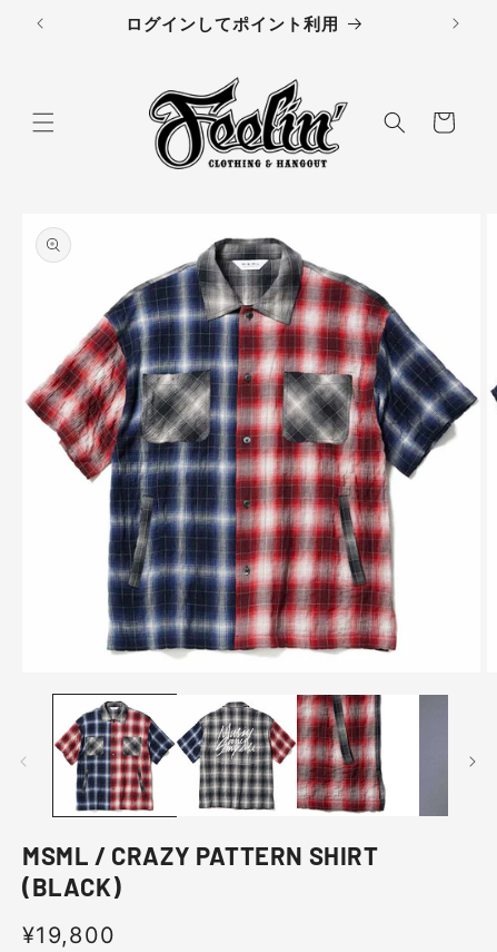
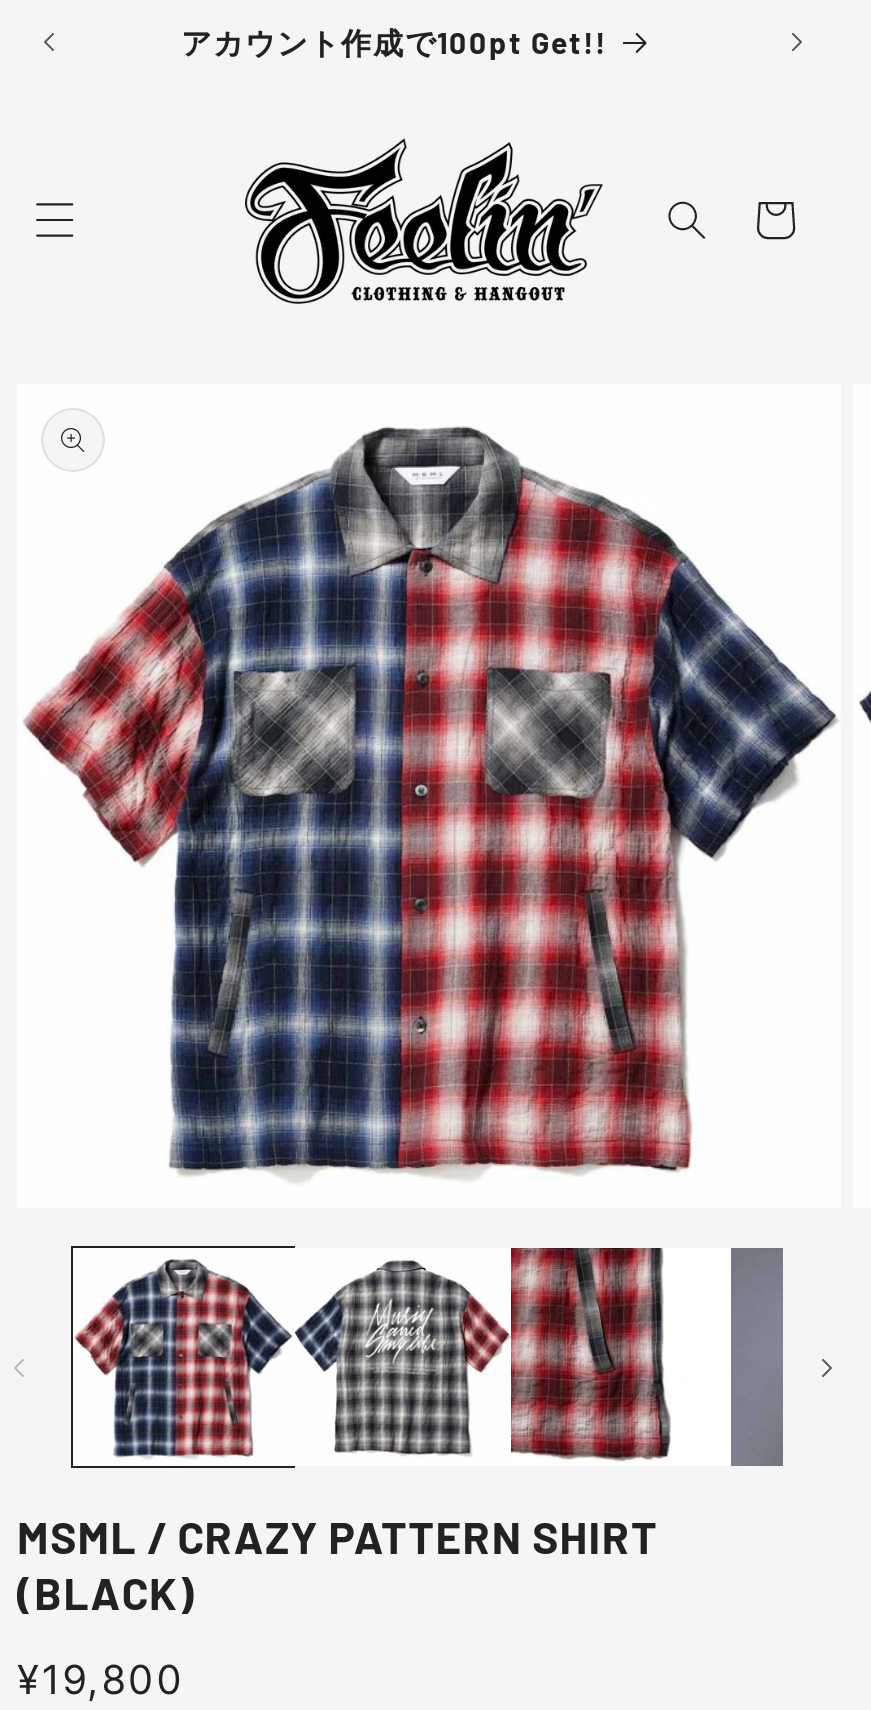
- ログインしてポイント利用
+ アカウント作成で100pt Get!!
